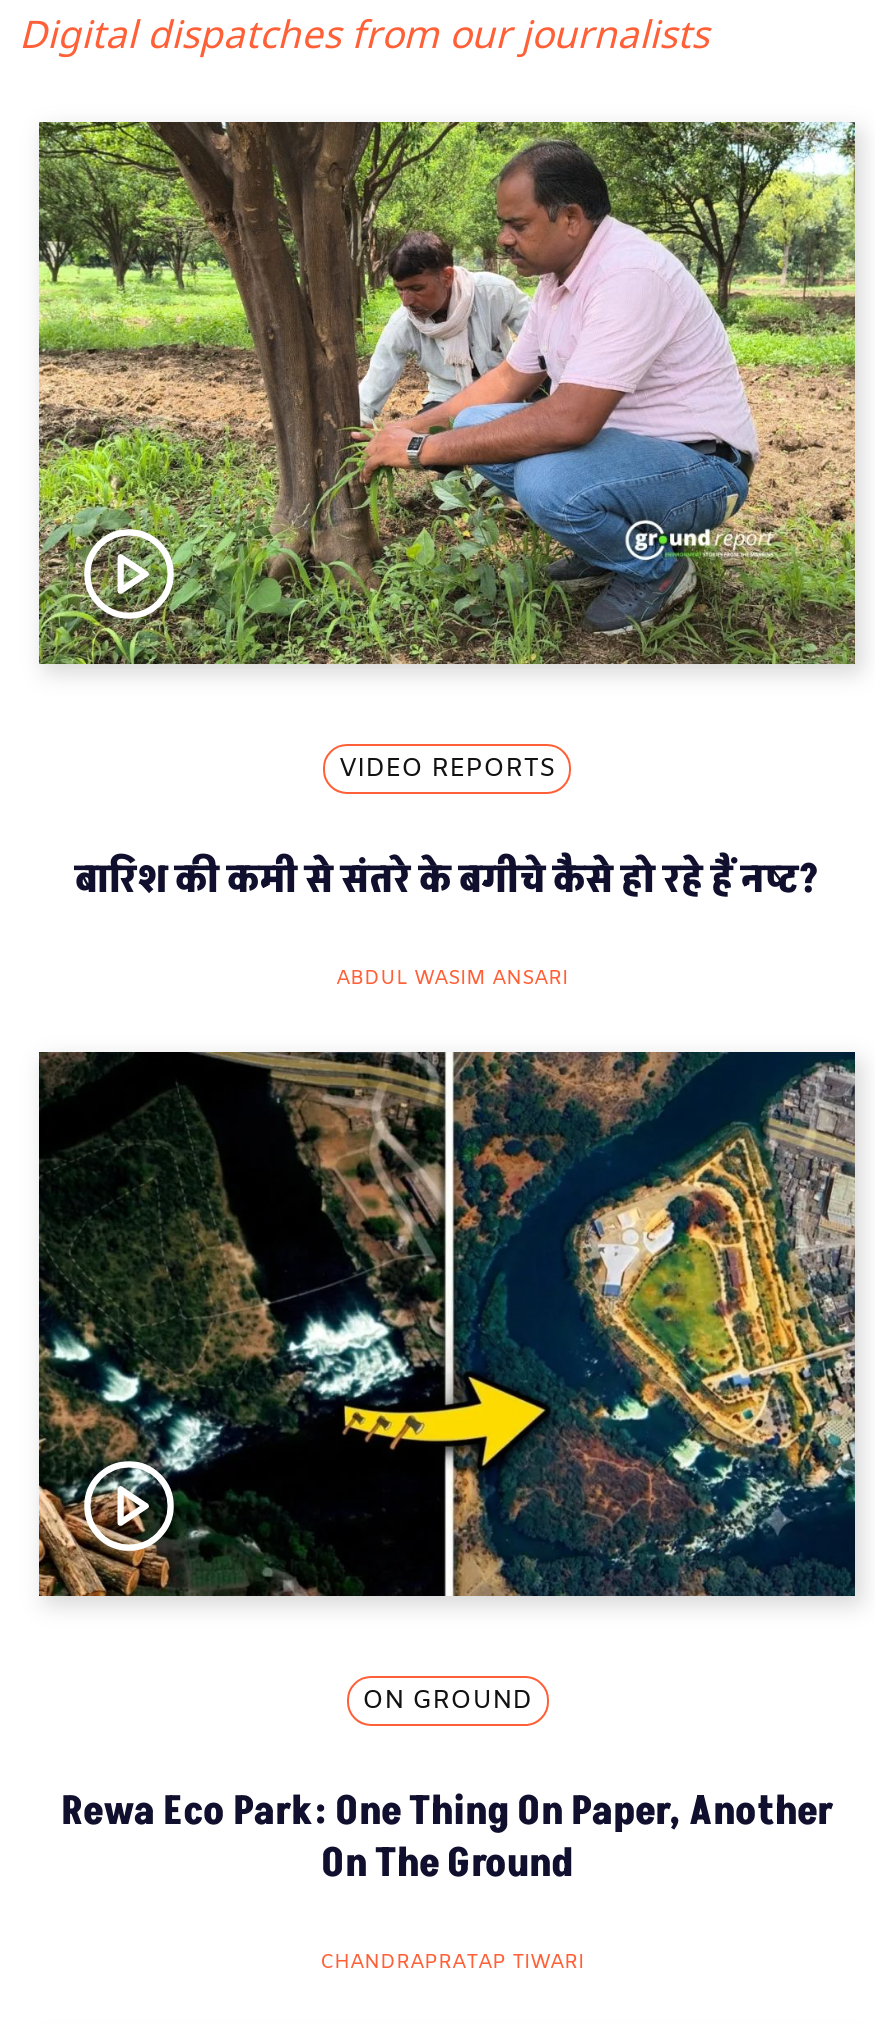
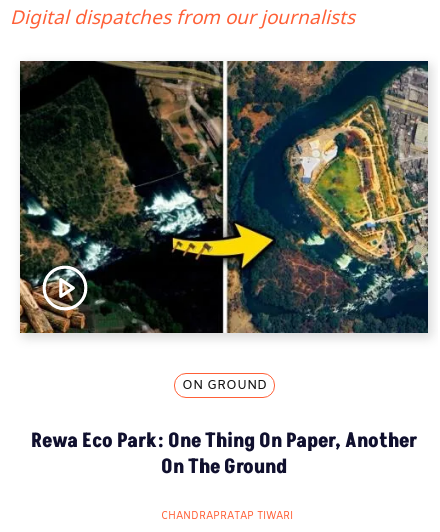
- [image]

- VIDEO REPORTS
- बारिश की कमी से संतरे के बगीचे कैसे हो रहे हैं नष्ट?
- ABDUL WASIM ANSARI
